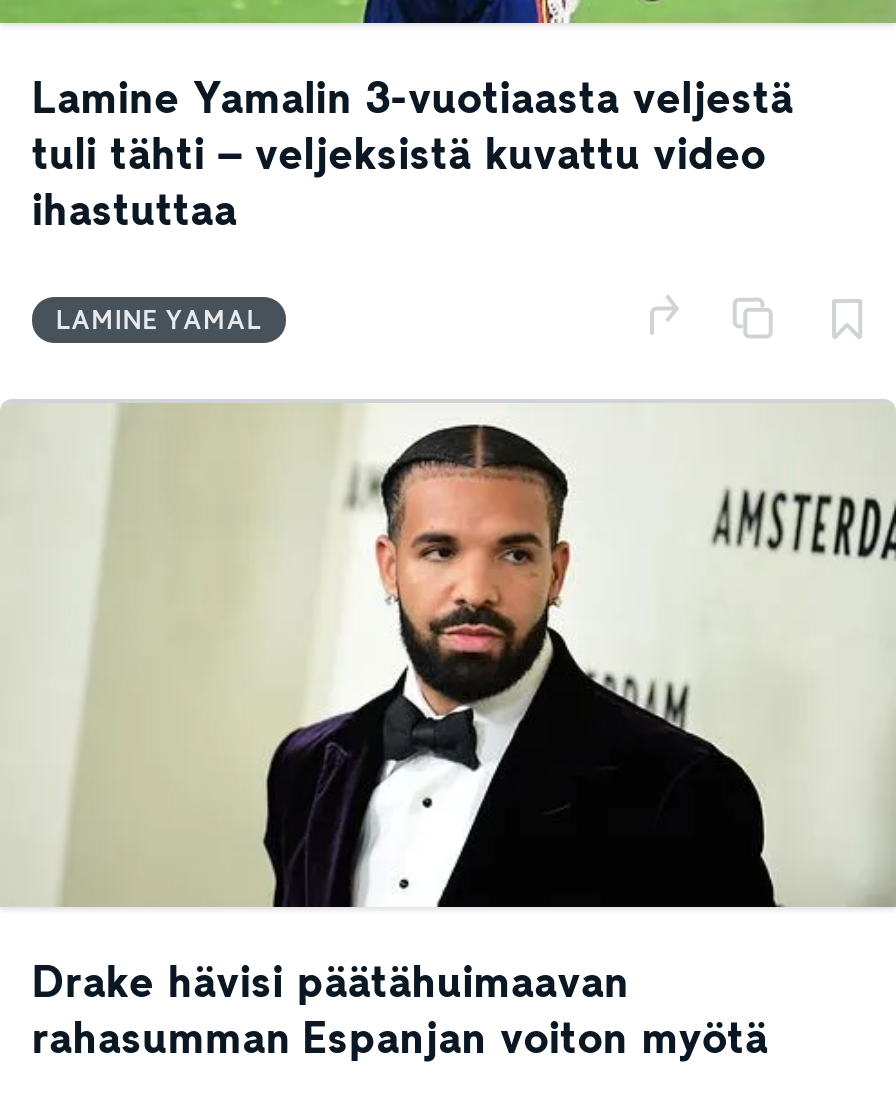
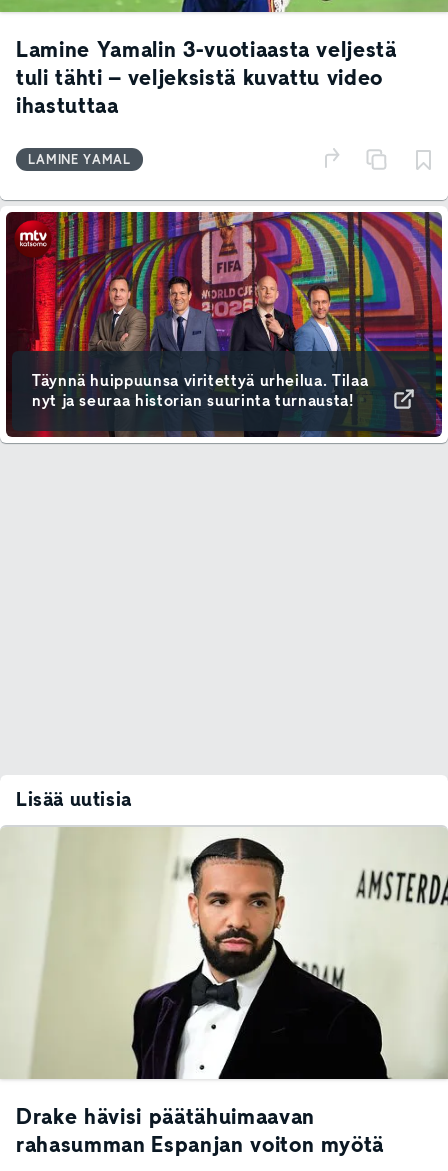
+ [image]
+ Täynnä huippuunsa viritettyä urheilua. Tilaa
+ nyt ja seuraa historian suurinta turnausta!

+ Lisää uutisia
